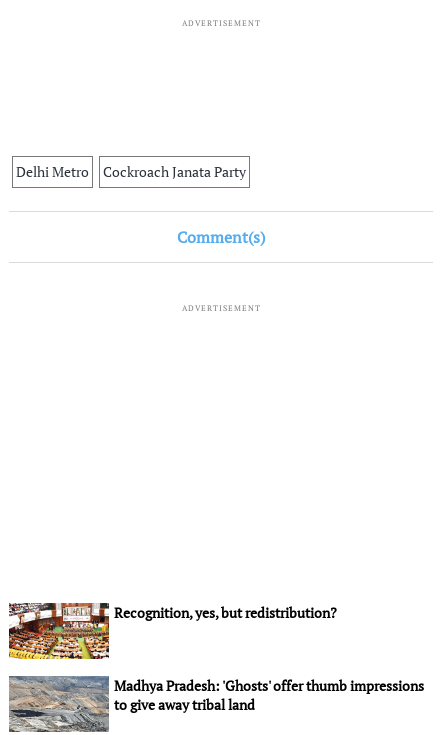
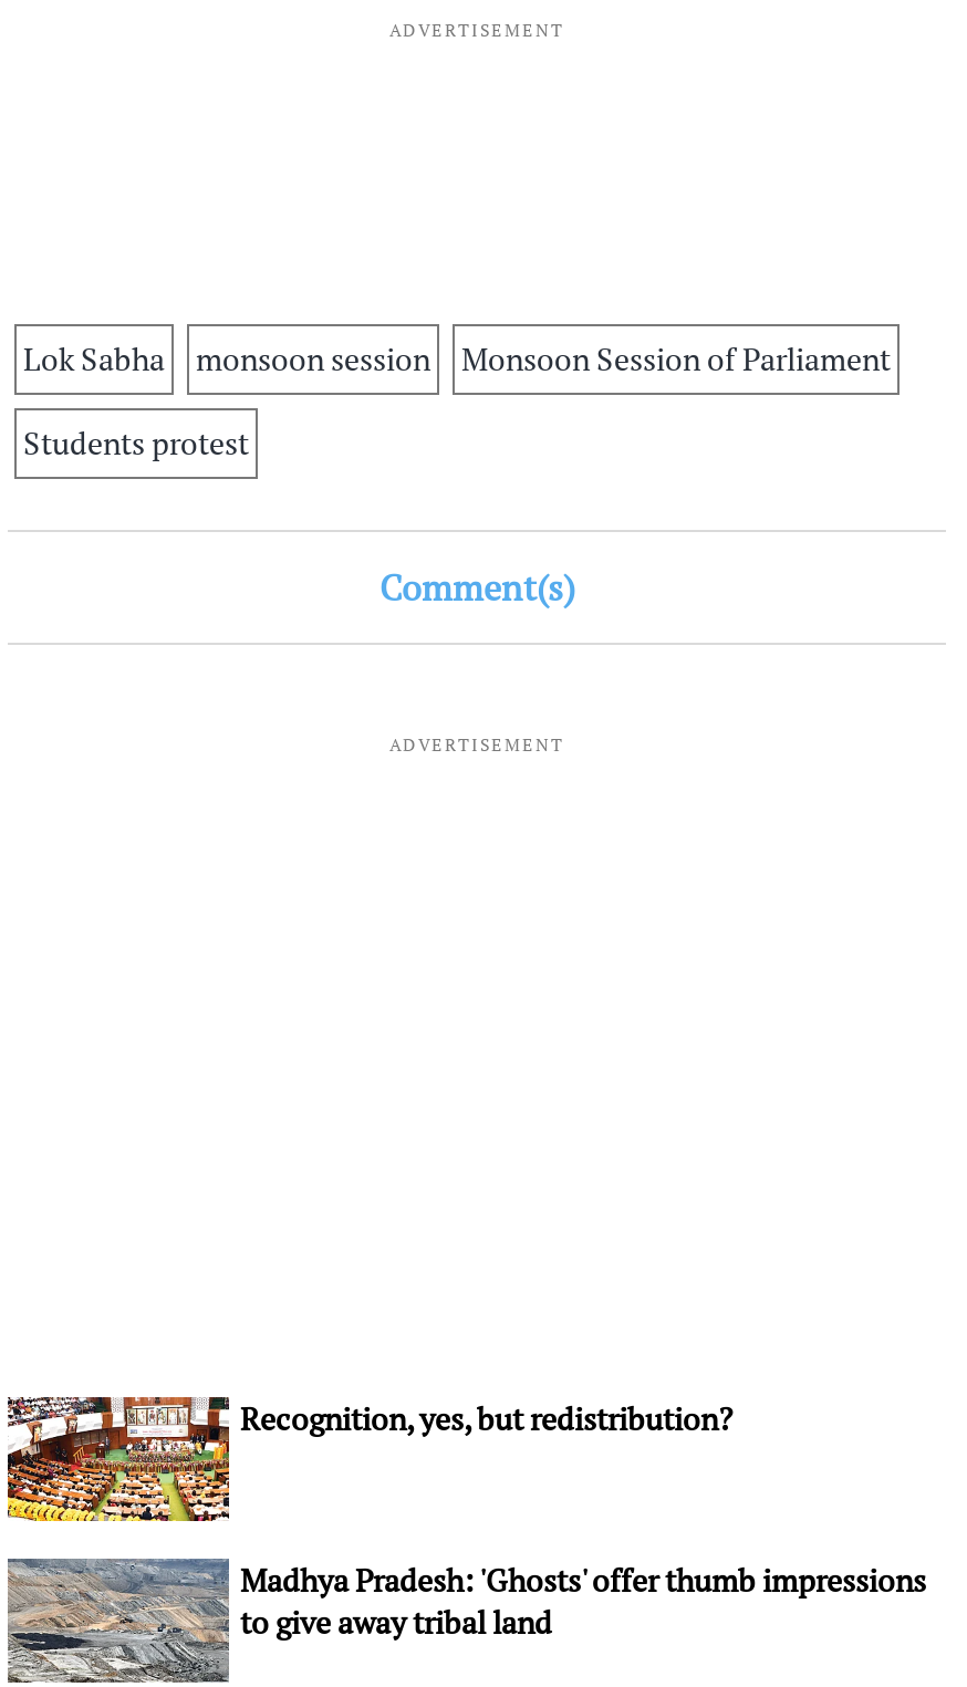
- Delhi Metro
- Cockroach Janata Party
+ Lok Sabha
+ monsoon session
+ Monsoon Session of Parliament
+ Students protest
